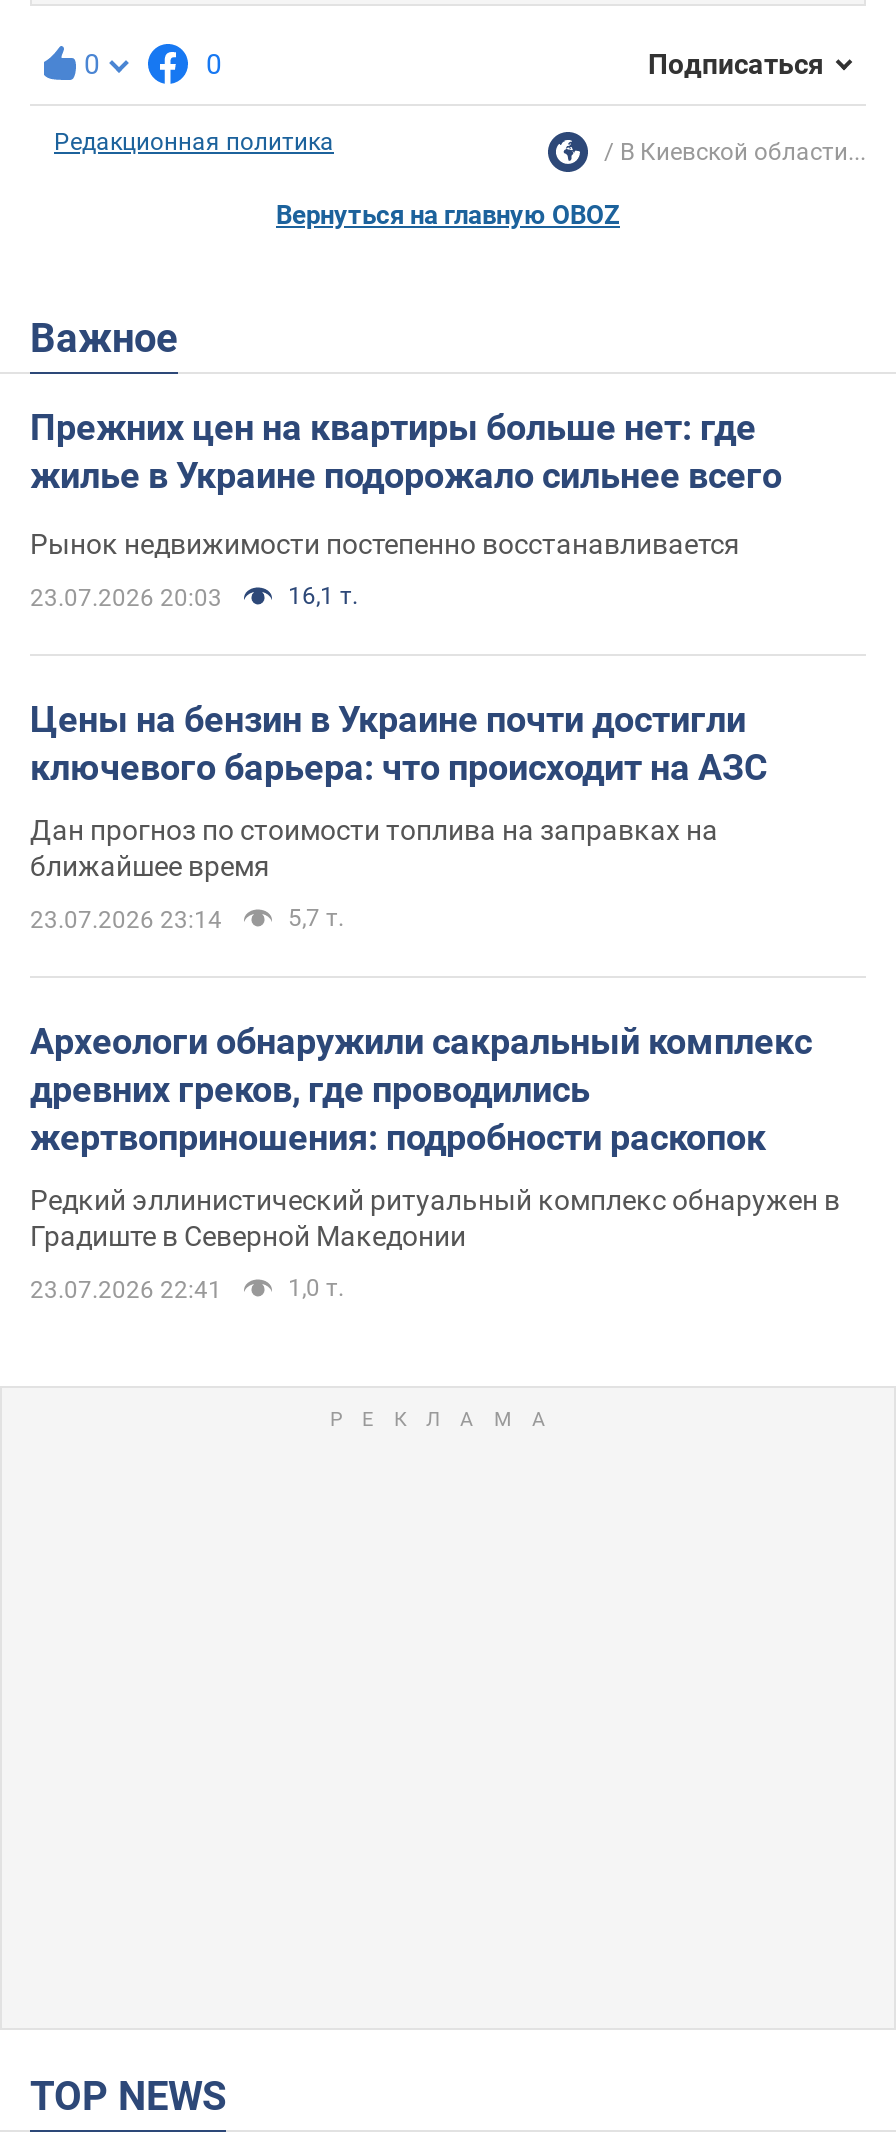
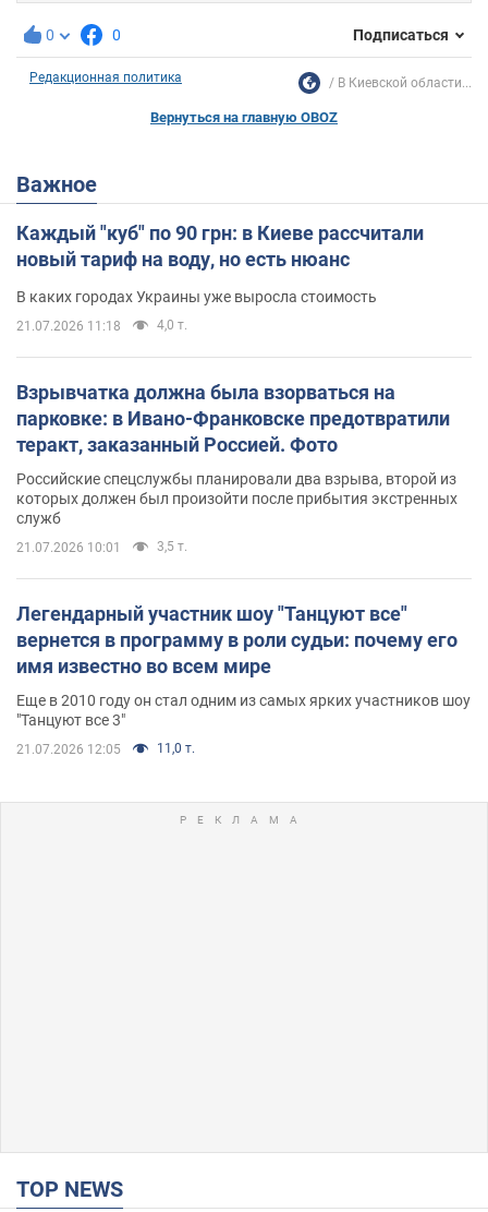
- Прежних цен на квартиры больше нет: где
- жилье в Украине подорожало сильнее всего
+ Каждый "куб" по 90 грн: в Киеве рассчитали
+ новый тариф на воду, но есть нюанс

- Рынок недвижимости постепенно восстанавливается
+ В каких городах Украины уже выросла стоимость

- 23.07.2026 20:03
- 16,1 т.
+ 21.07.2026 11:18
+ 4,0 т.

- Цены на бензин в Украине почти достигли
- ключевого барьера: что происходит на АЗС
+ Взрывчатка должна была взорваться на
+ парковке: в Ивано-Франковске предотвратили
+ теракт, заказанный Россией. Фото

- Дан прогноз по стоимости топлива на заправках на
- ближайшее время
+ Российские спецслужбы планировали два взрыва, второй из
+ которых должен был произойти после прибытия экстренных
+ служб

- 23.07.2026 23:14
- 5,7 т.
+ 21.07.2026 10:01
+ 3,5 т.

- Археологи обнаружили сакральный комплекс
- древних греков, где проводились
- жертвоприношения: подробности раскопок
+ Легендарный участник шоу "Танцуют все"
+ вернется в программу в роли судьи: почему его
+ имя известно во всем мире

- Редкий эллинистический ритуальный комплекс обнаружен в
- Градиште в Северной Македонии
+ Еще в 2010 году он стал одним из самых ярких участников шоу
+ "Танцуют все 3"

- 23.07.2026 22:41
- 1,0 т.
+ 21.07.2026 12:05
+ 11,0 т.
